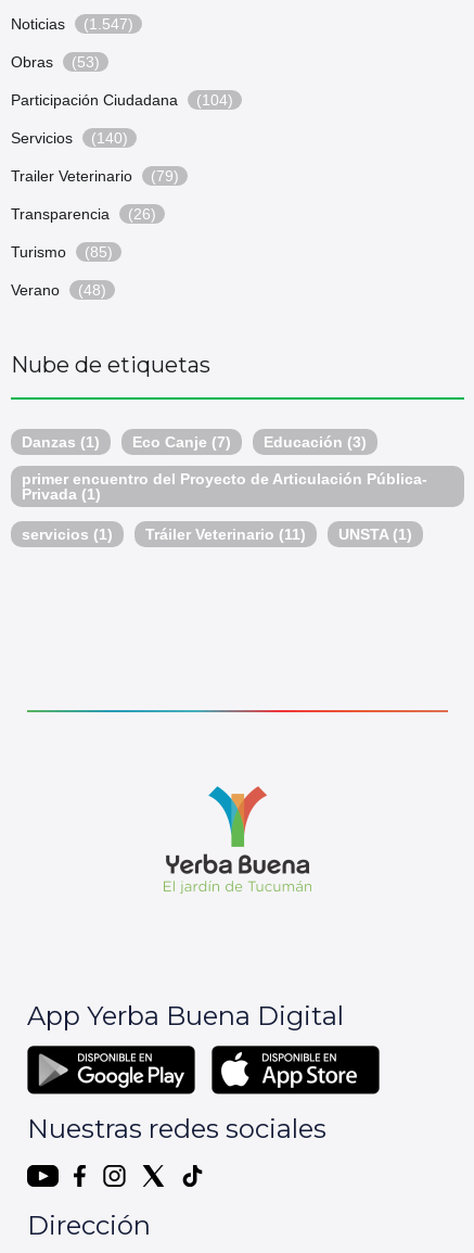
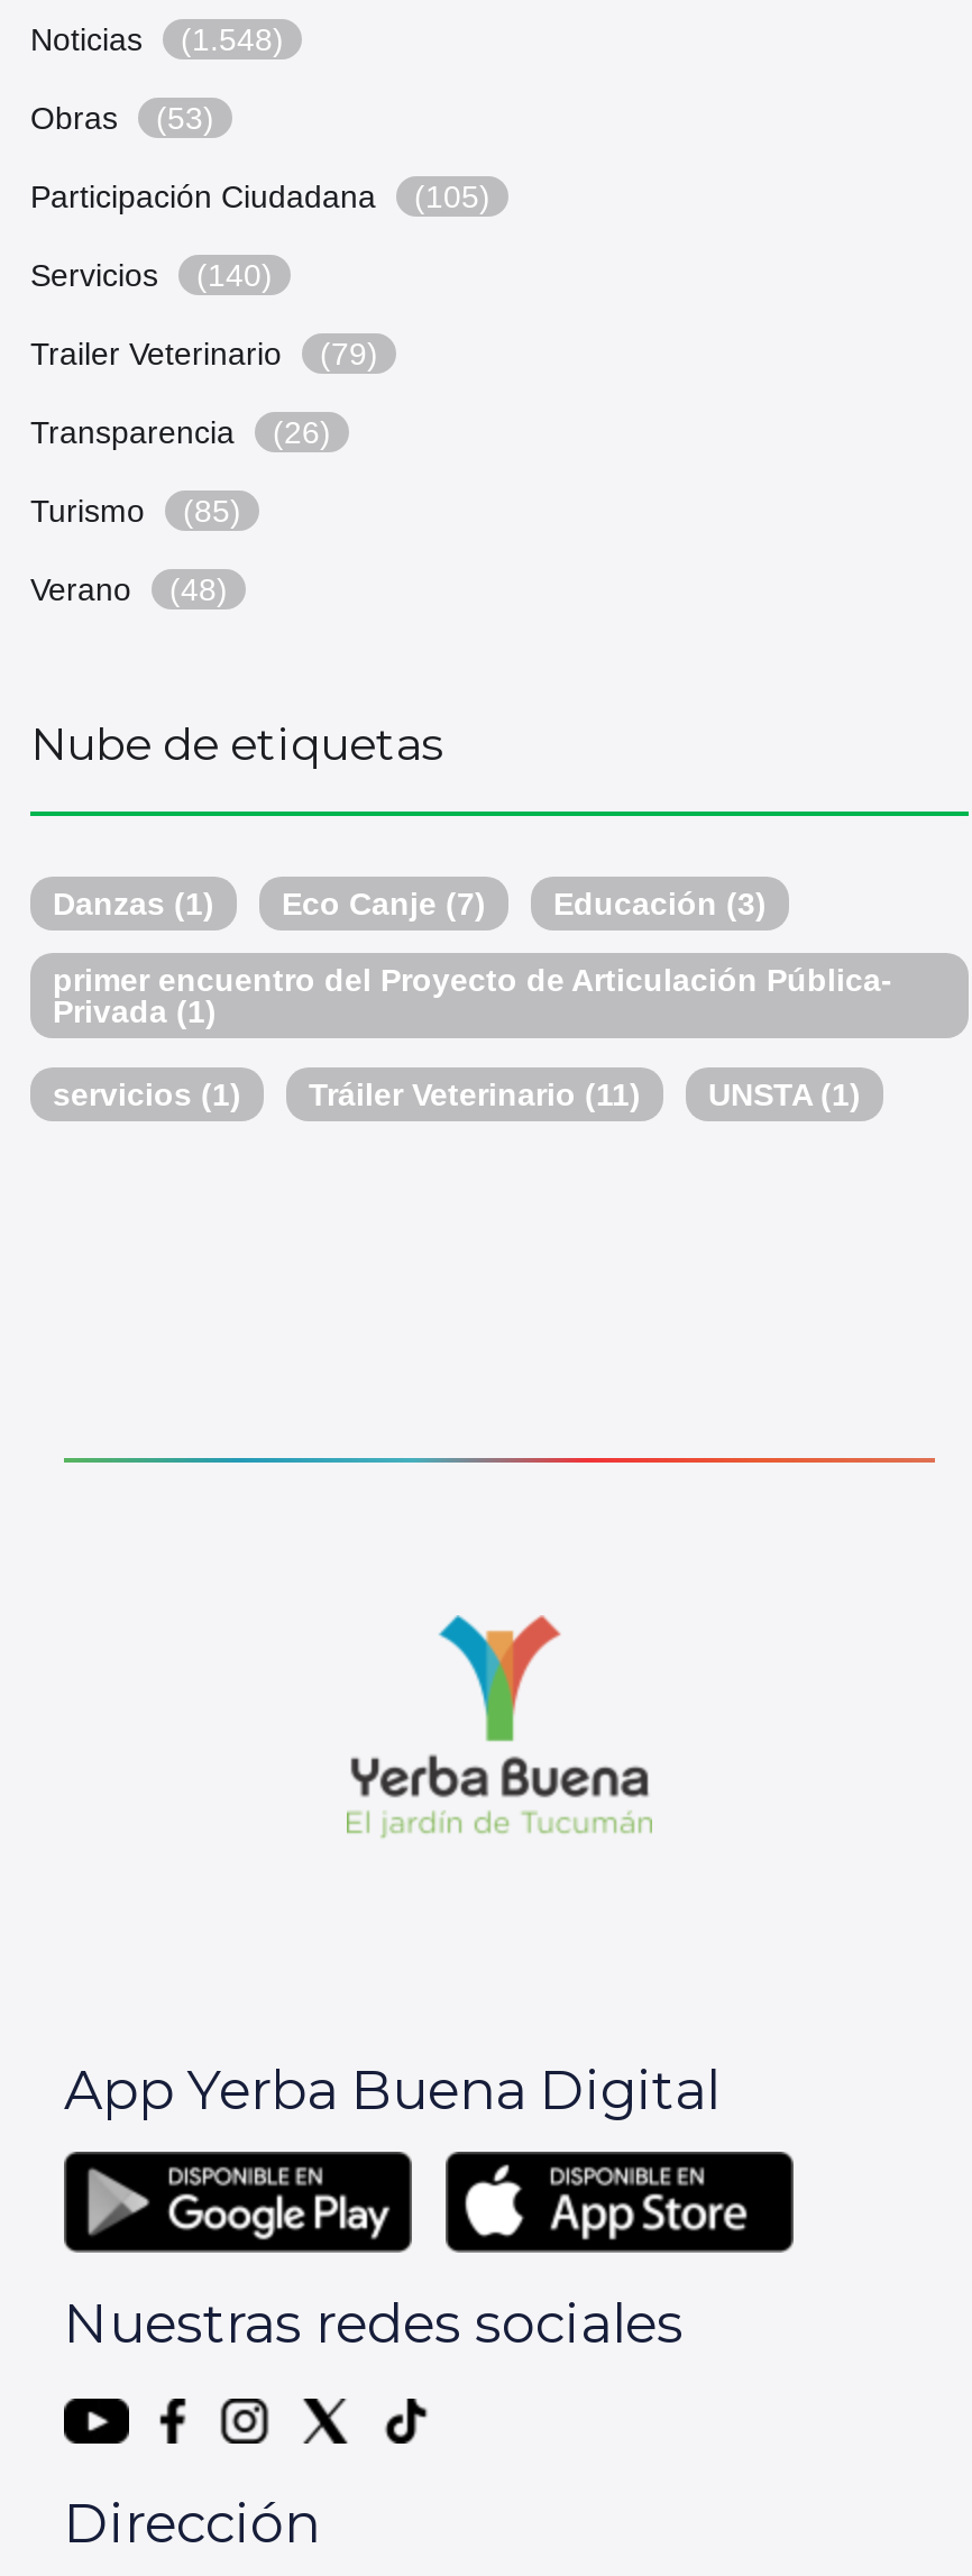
- Noticias (1.547)
+ Noticias (1.548)

- Participación Ciudadana (104)
+ Participación Ciudadana (105)
